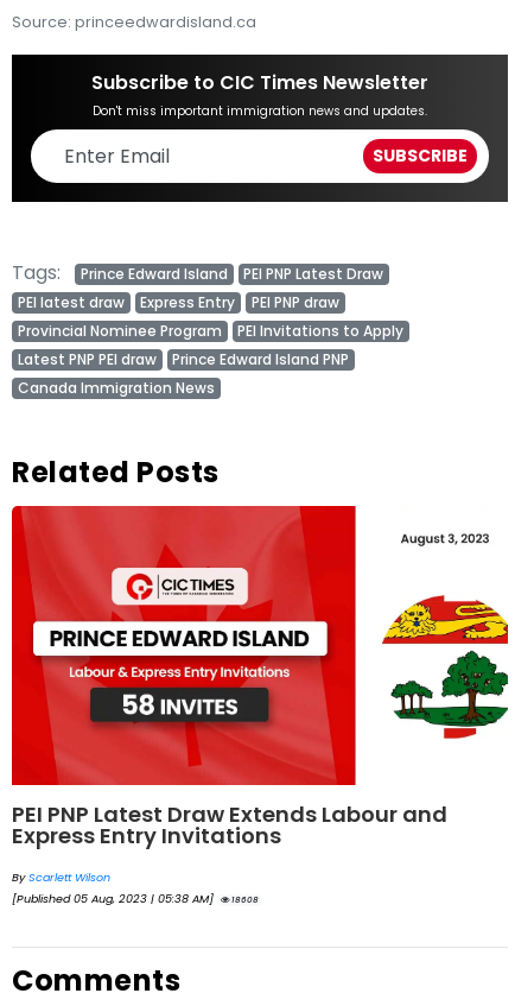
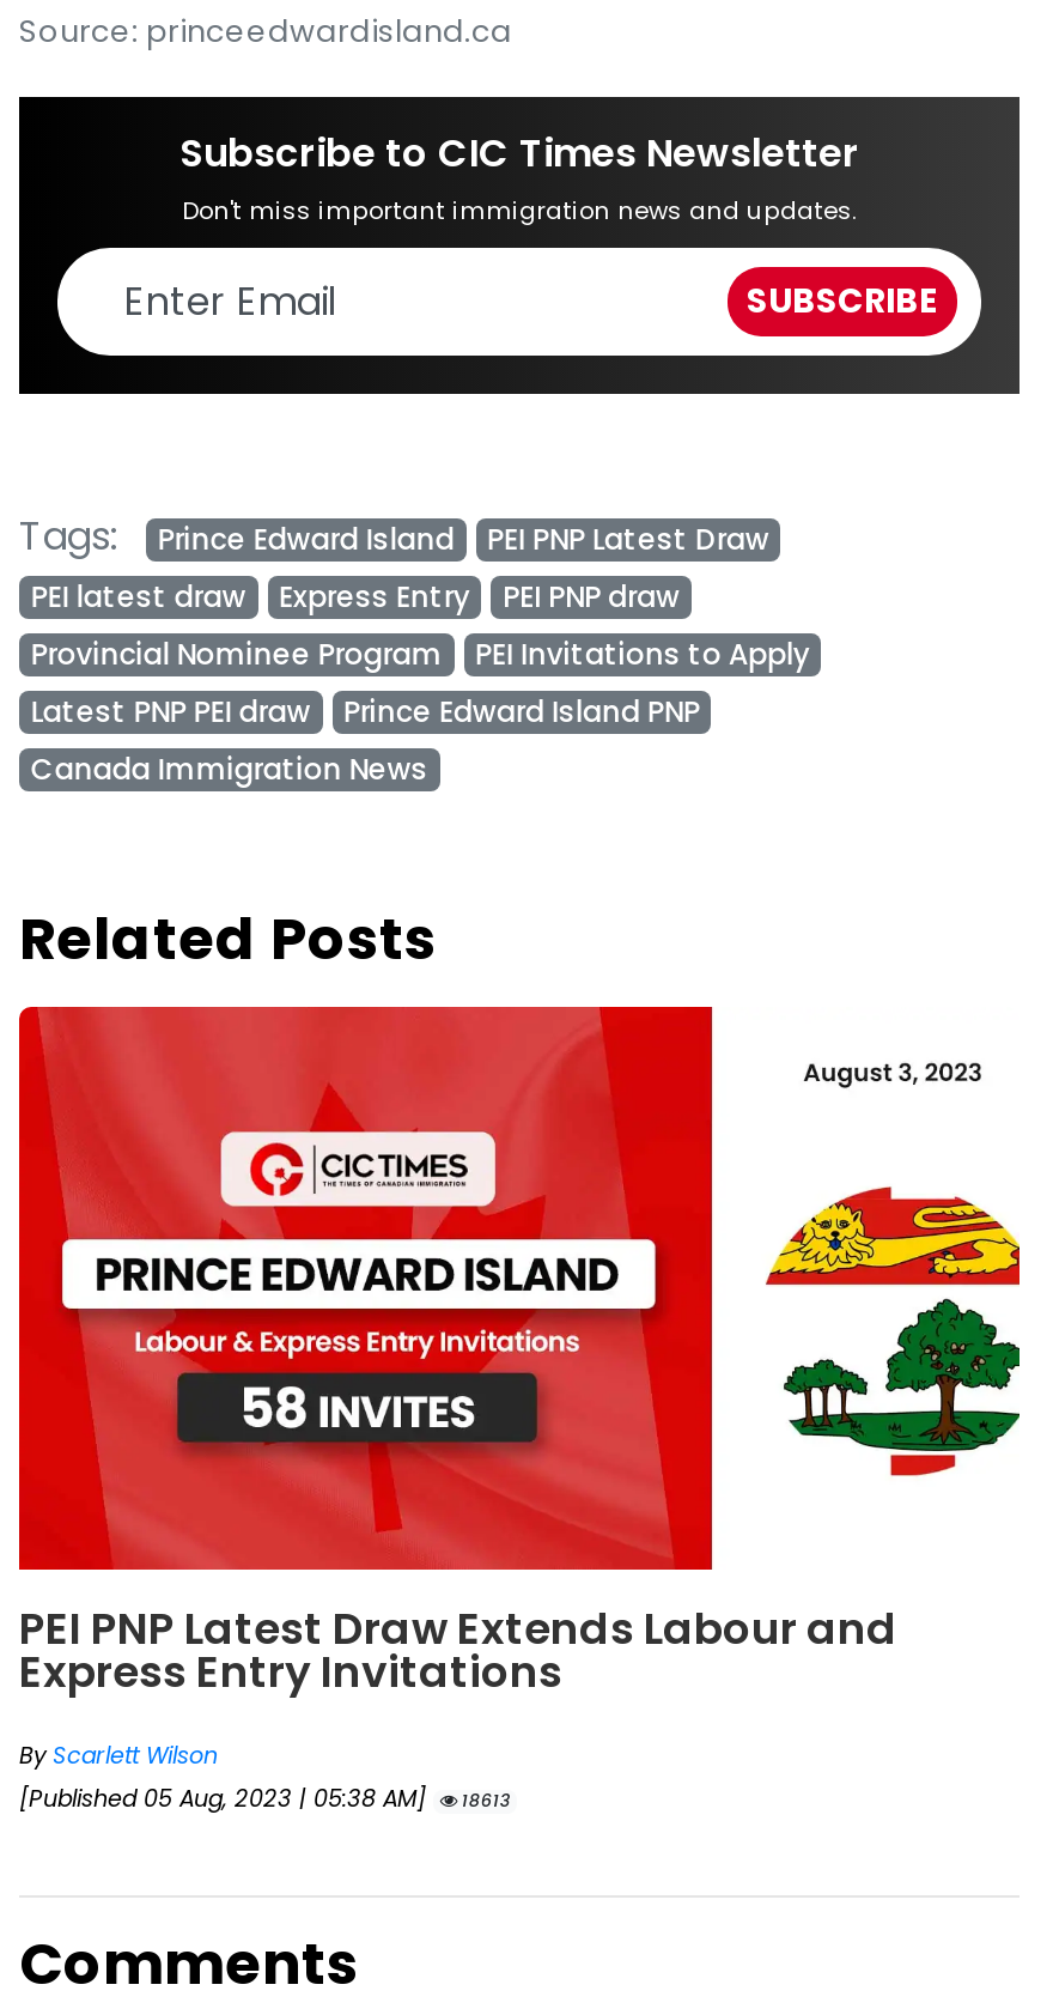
- 18608
+ 18613
